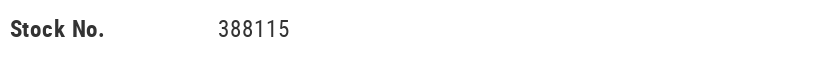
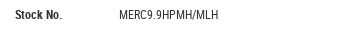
- 388115
+ MERC9.9HPMH/MLH
